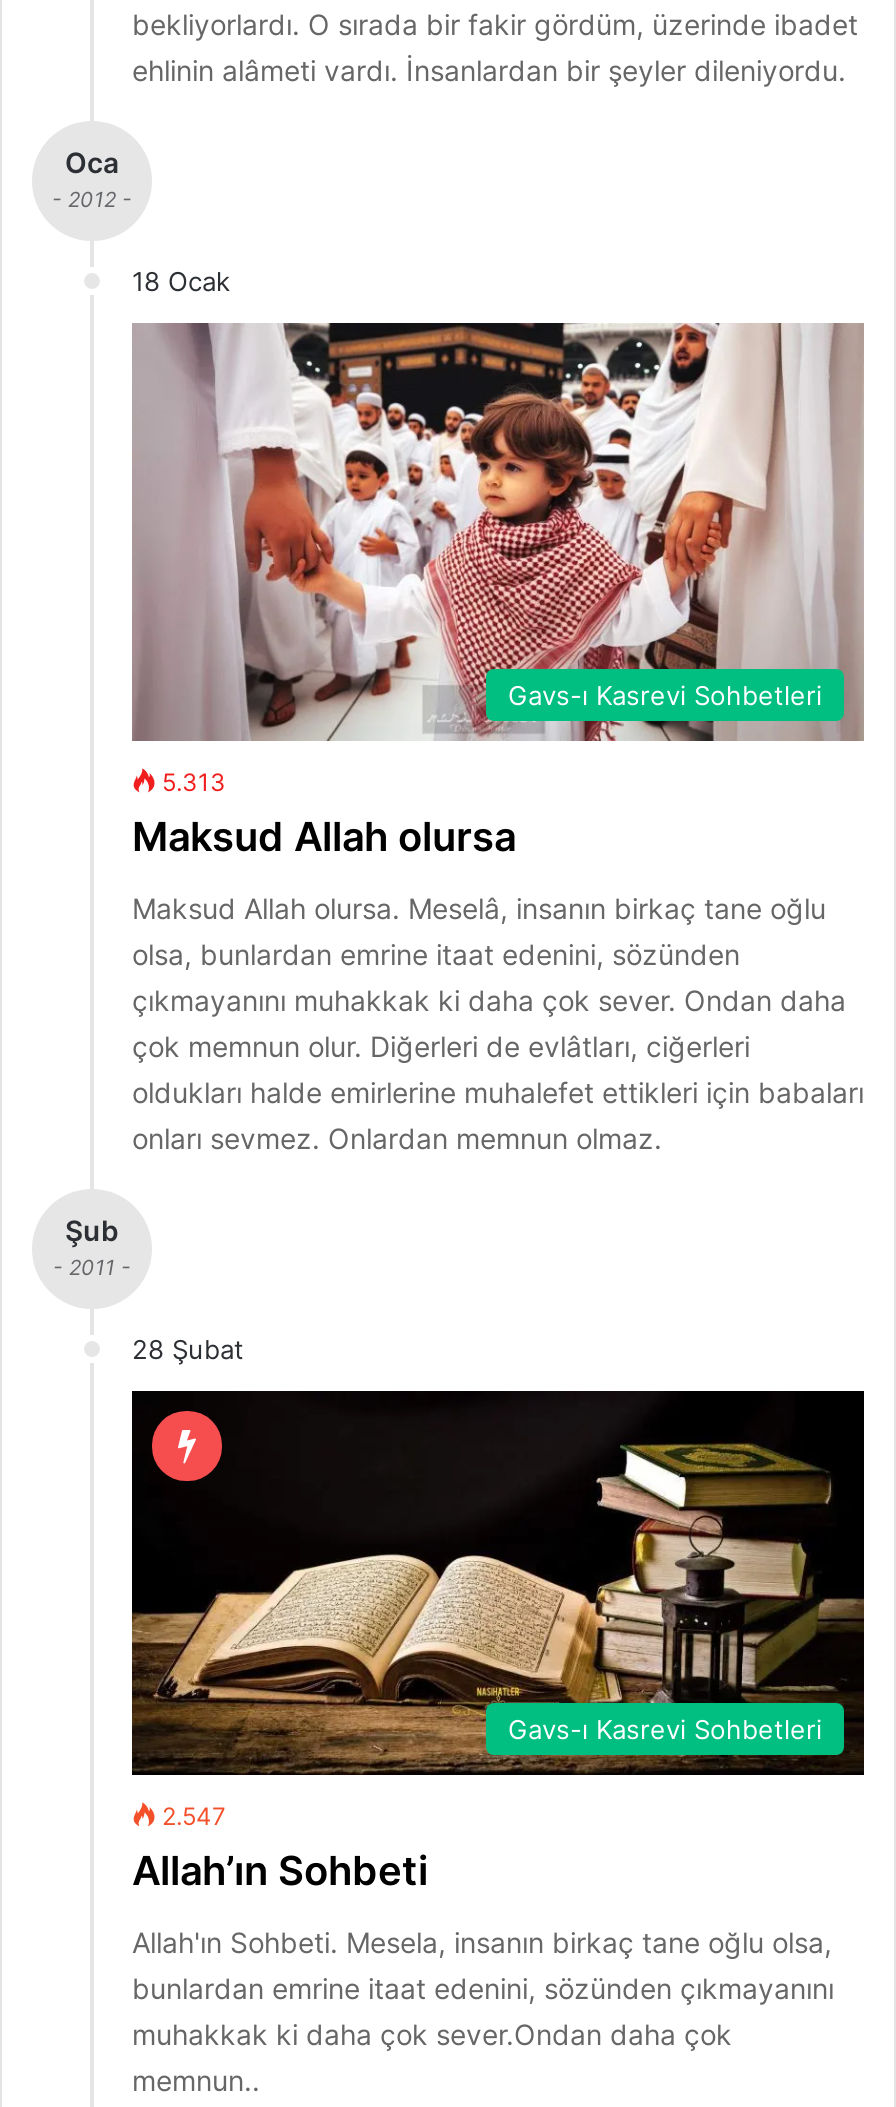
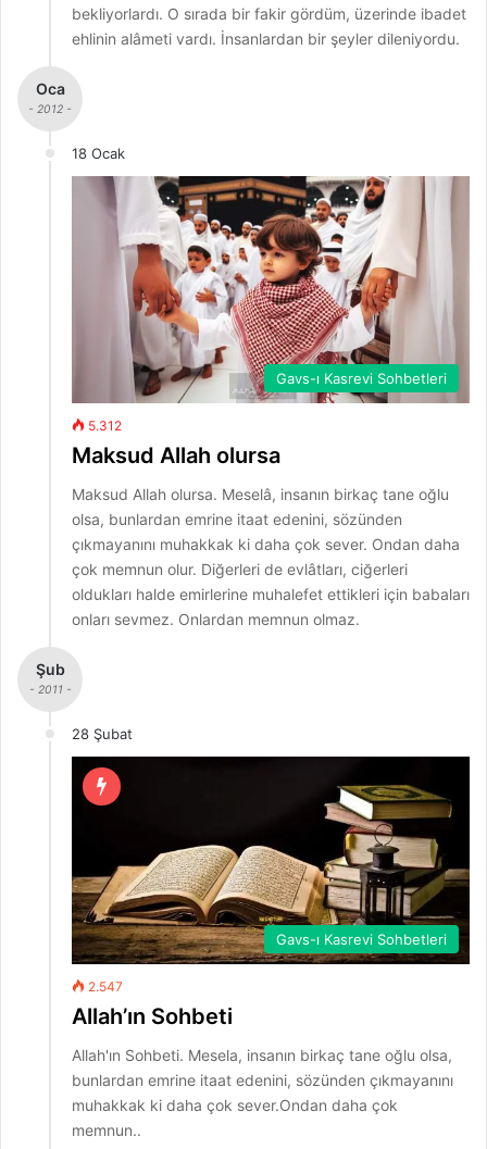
- 5.313
+ 5.312
